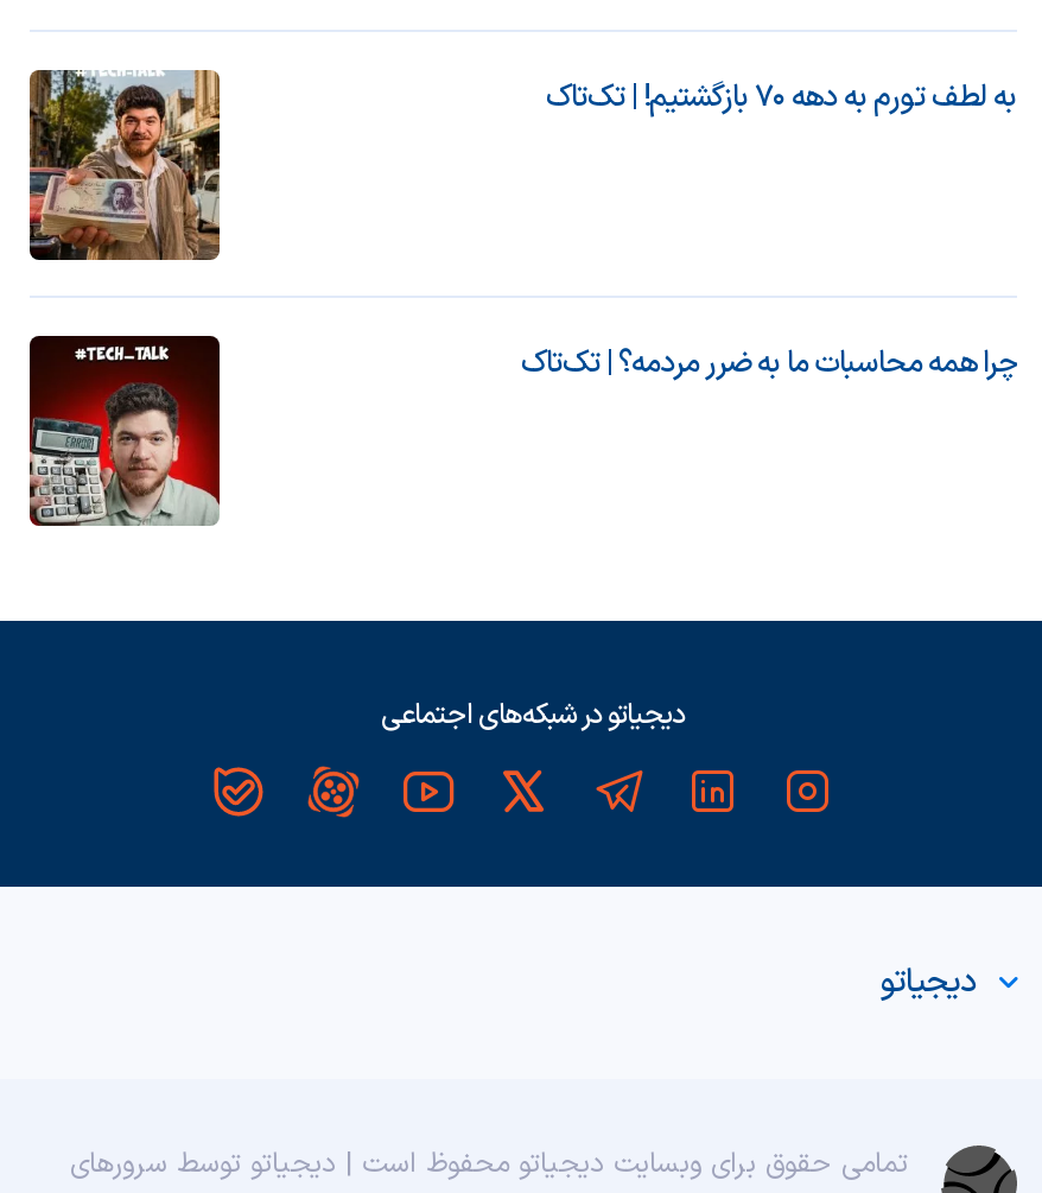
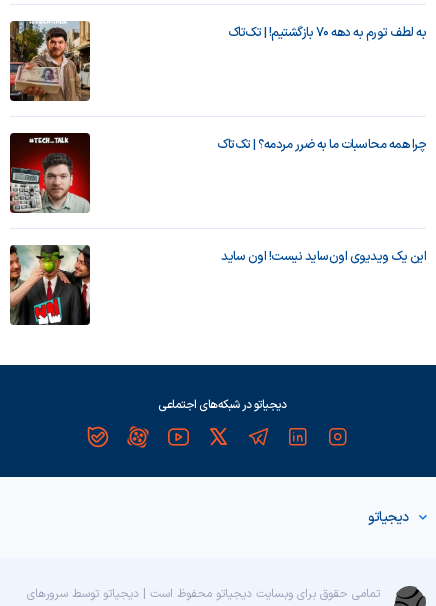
+ [image]

+ این یک ویدیوی اون‌ساید نیست! اون ساید
